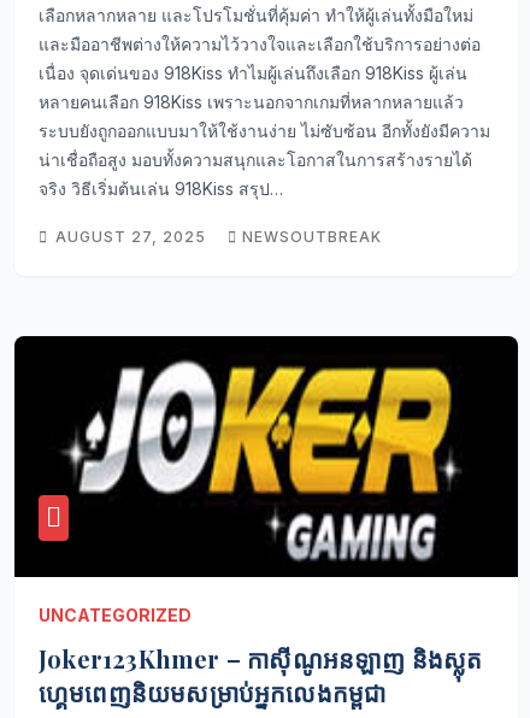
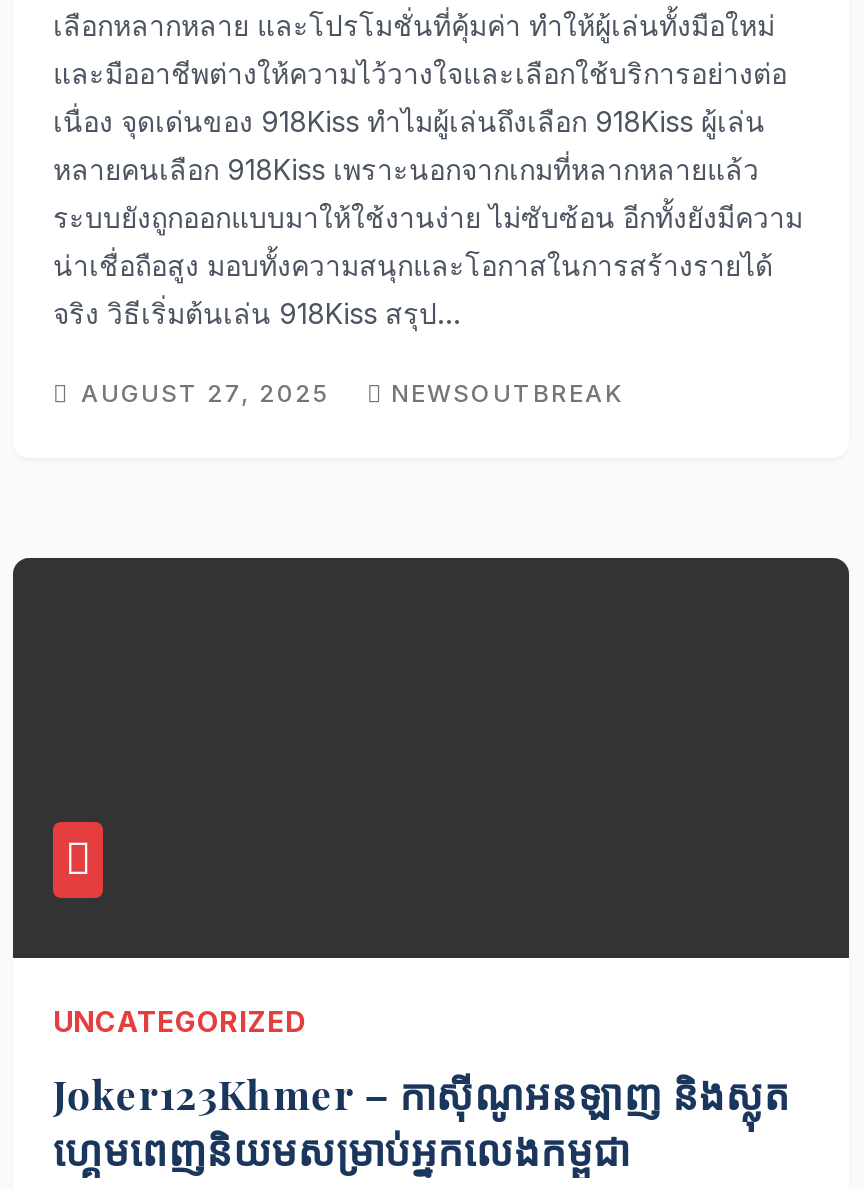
- [image]
